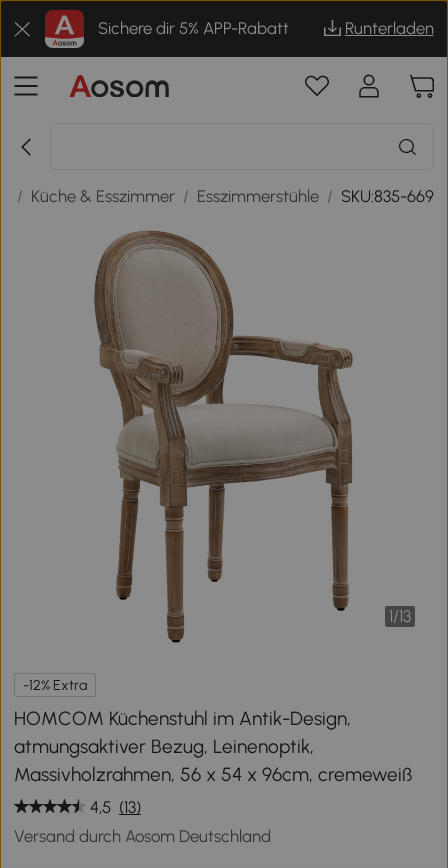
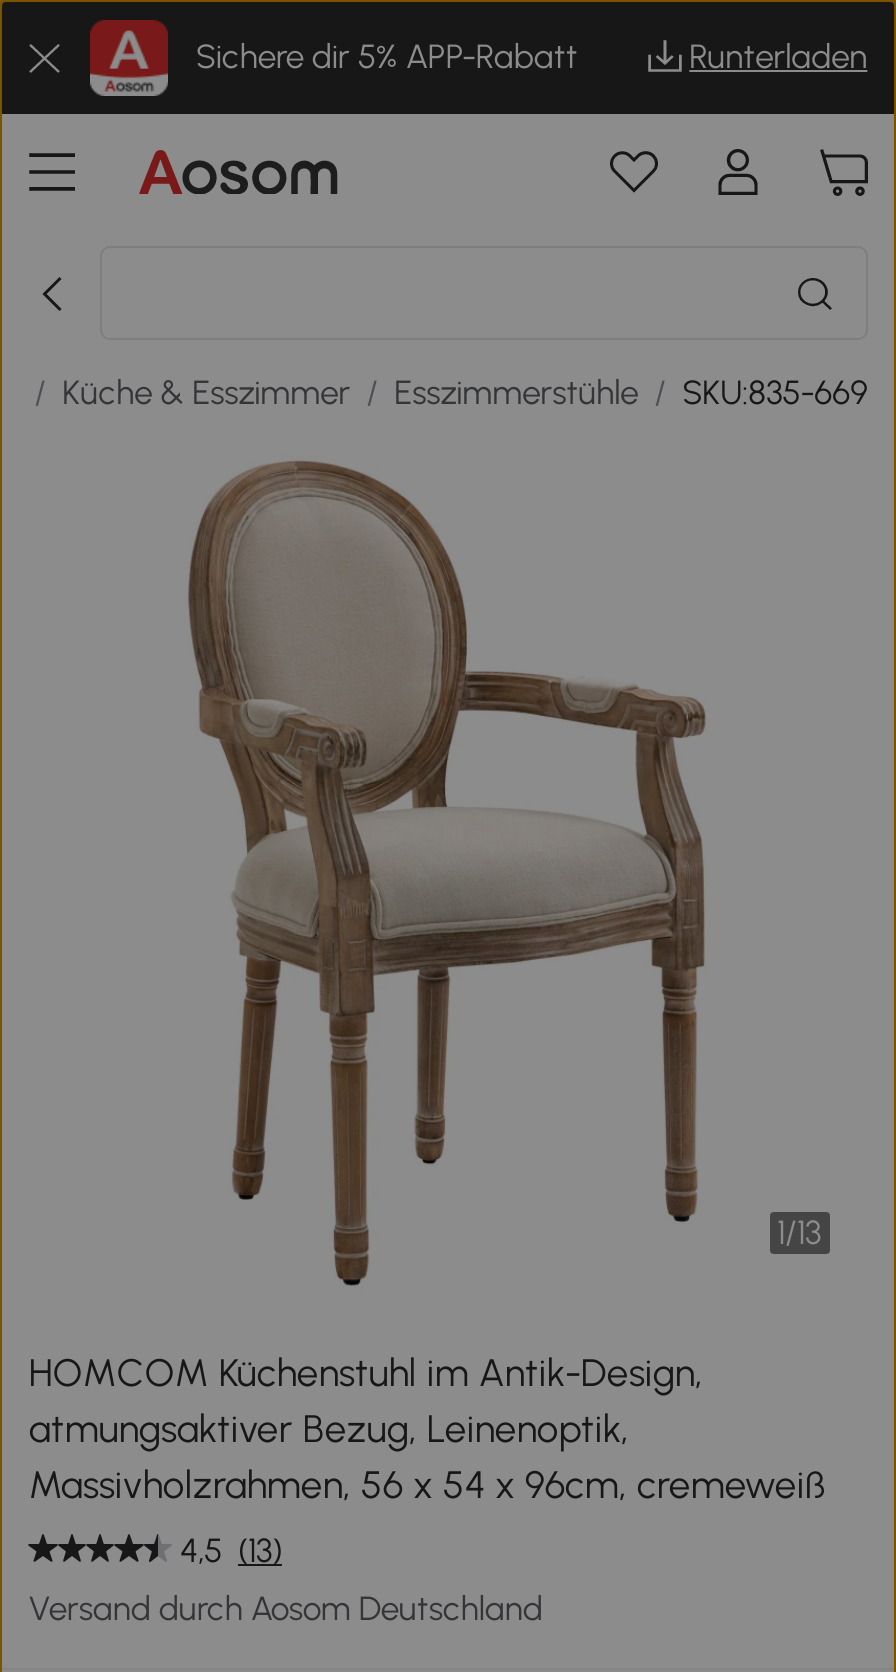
- -12% Extra
